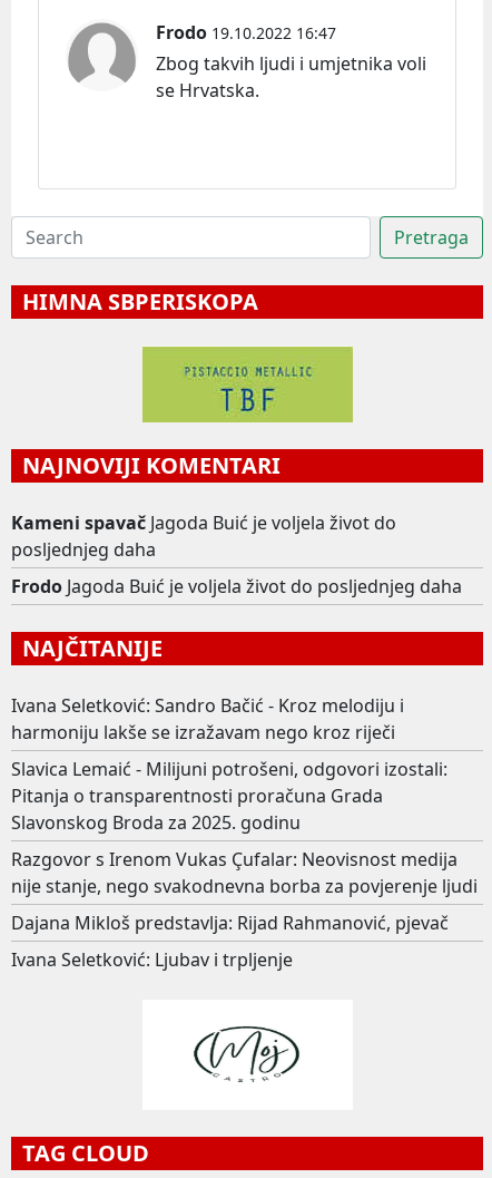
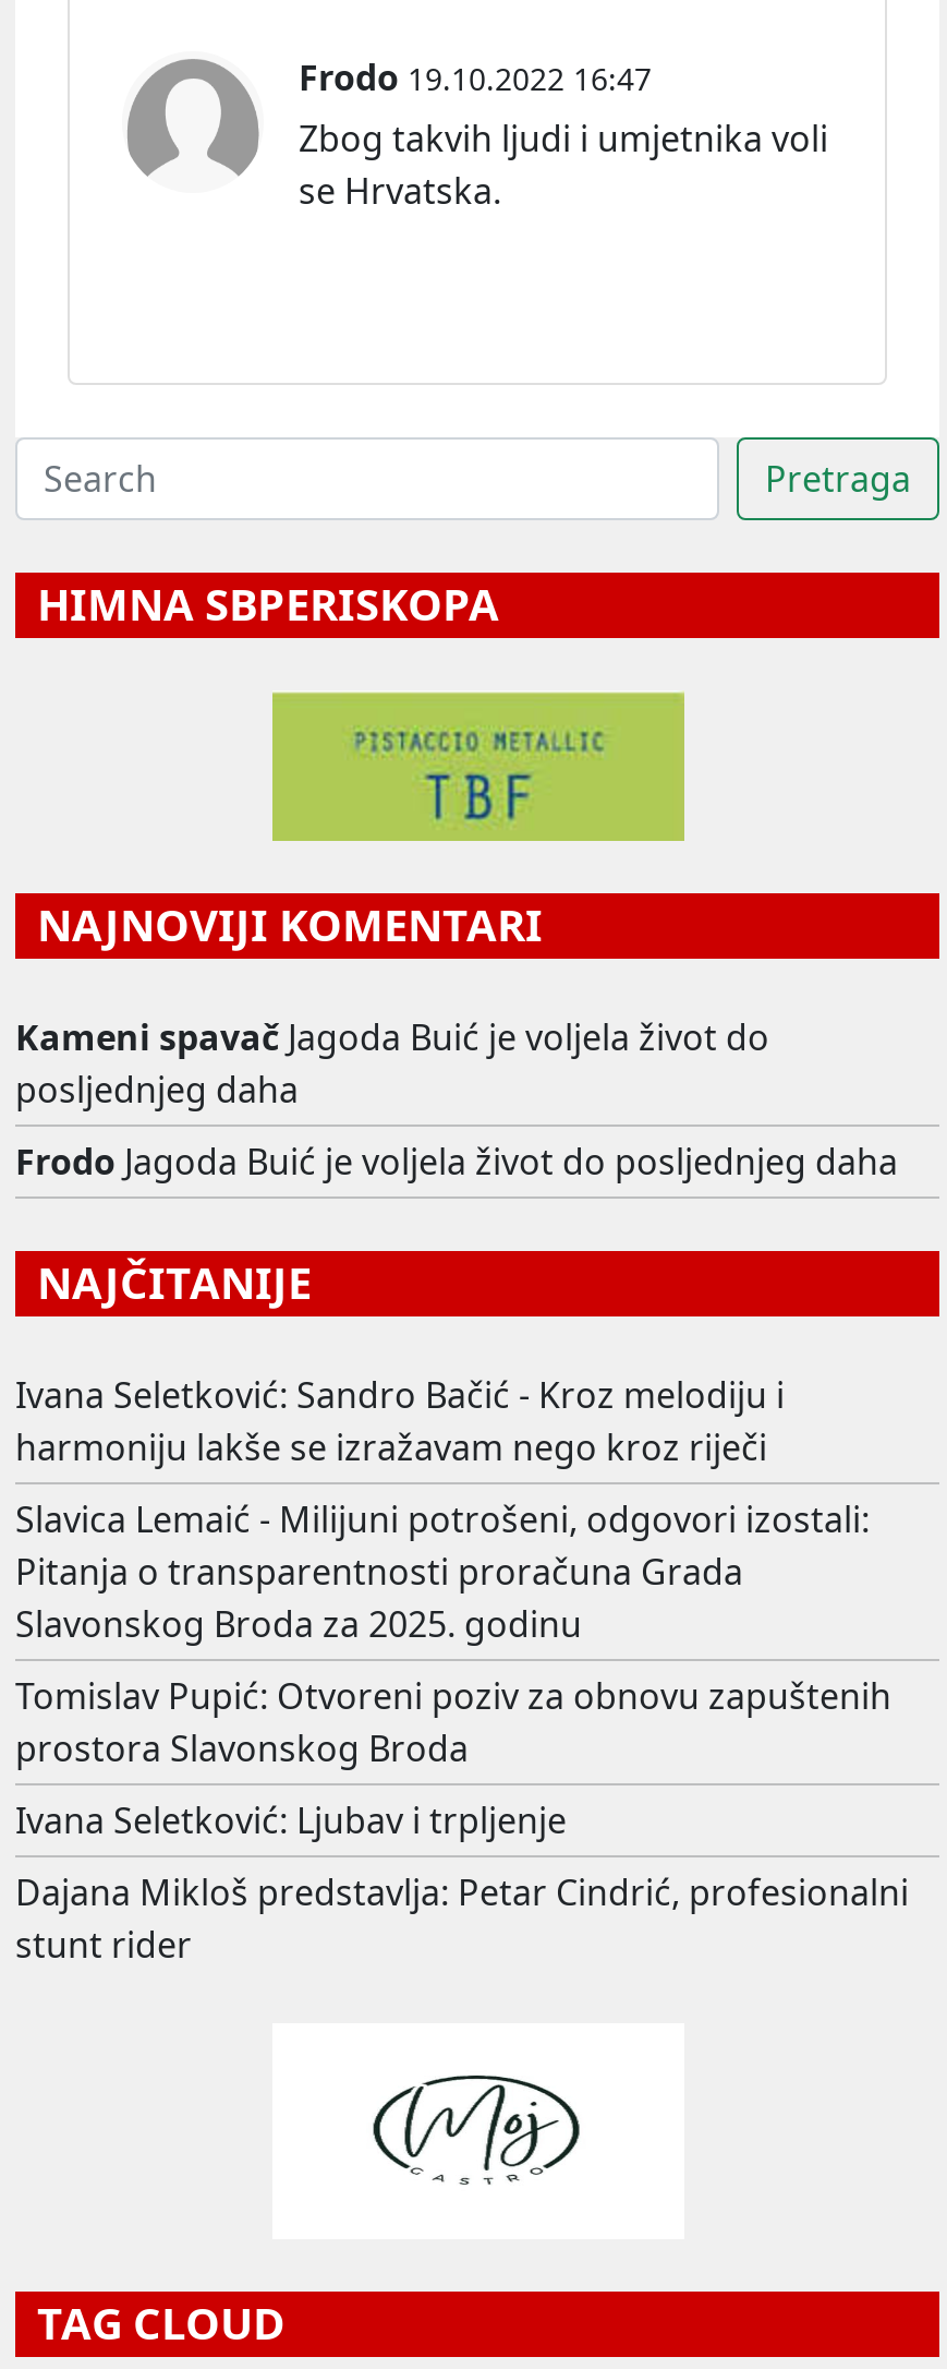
- Razgovor s Irenom Vukas Çufalar: Neovisnost medija
- nije stanje, nego svakodnevna borba za povjerenje ljudi
- Dajana Mikloš predstavlja: Rijad Rahmanović, pjevač
+ Tomislav Pupić: Otvoreni poziv za obnovu zapuštenih
+ prostora Slavonskog Broda

moved up: Ivana Seletković: Ljubav i trpljenje

+ Dajana Mikloš predstavlja: Petar Cindrić, profesionalni
+ stunt rider
